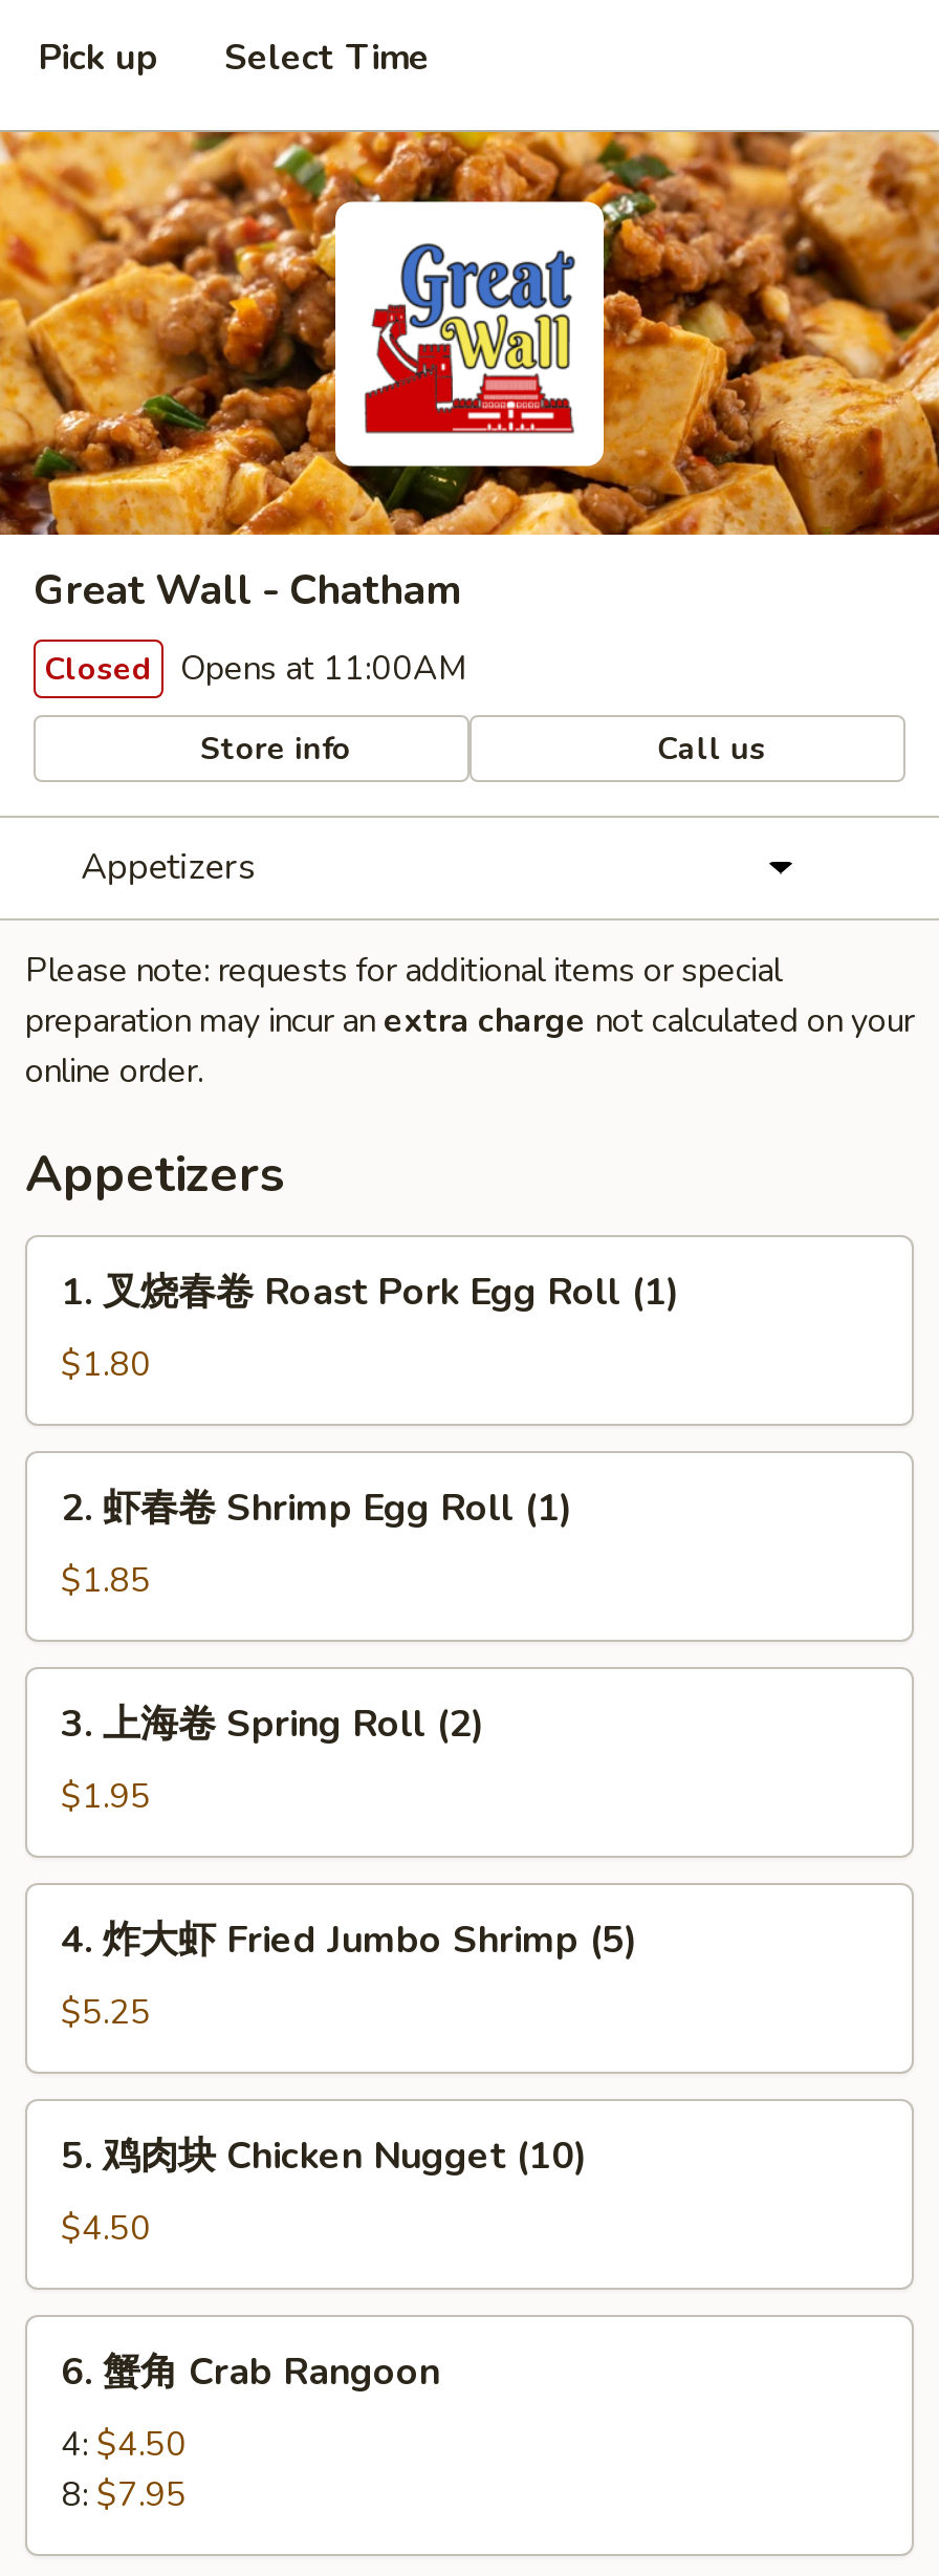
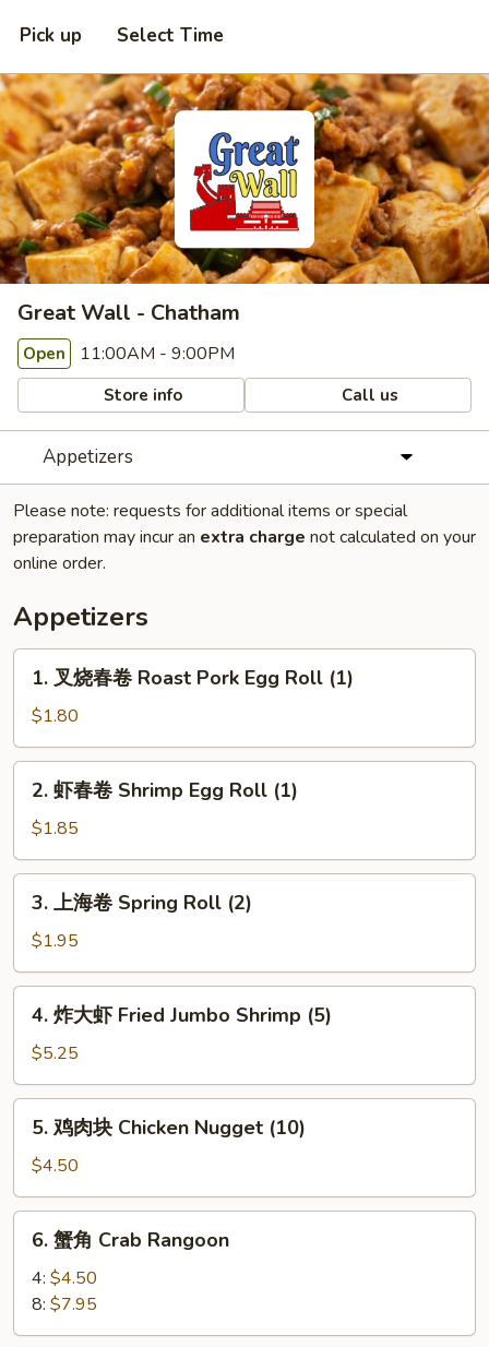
- Closed Opens at 11:00AM
+ Open 11:00AM - 9:00PM
